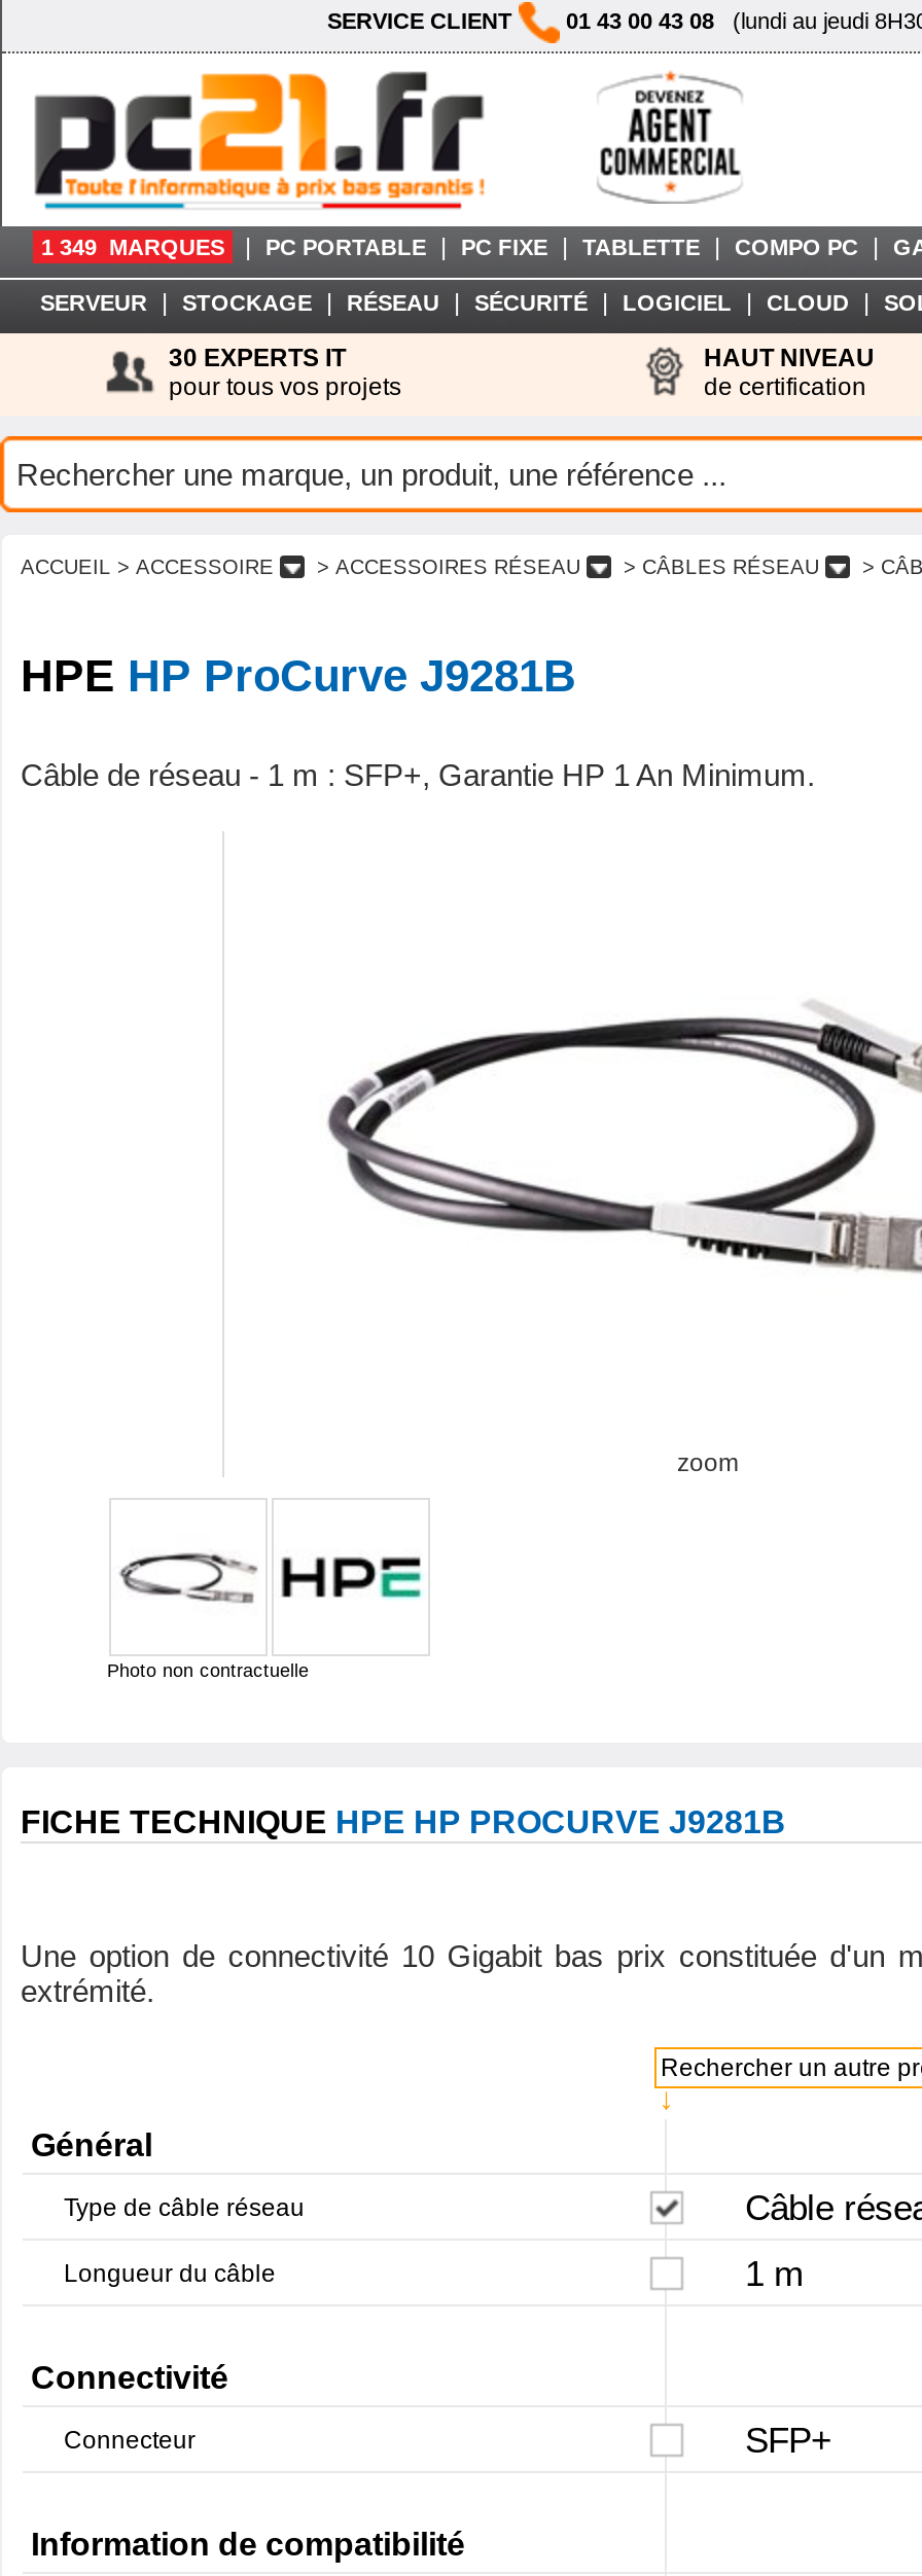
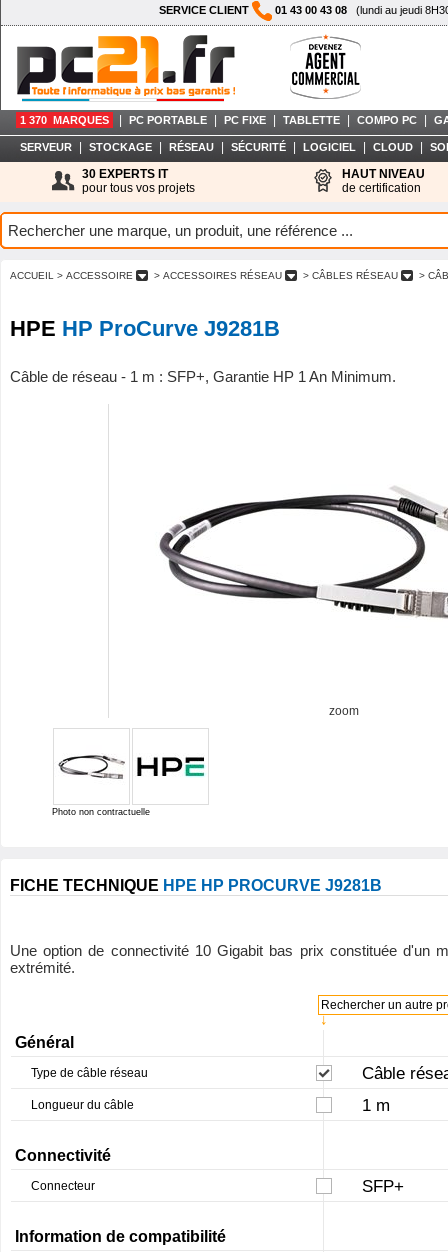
- 1 349 MARQUES
+ 1 370 MARQUES
